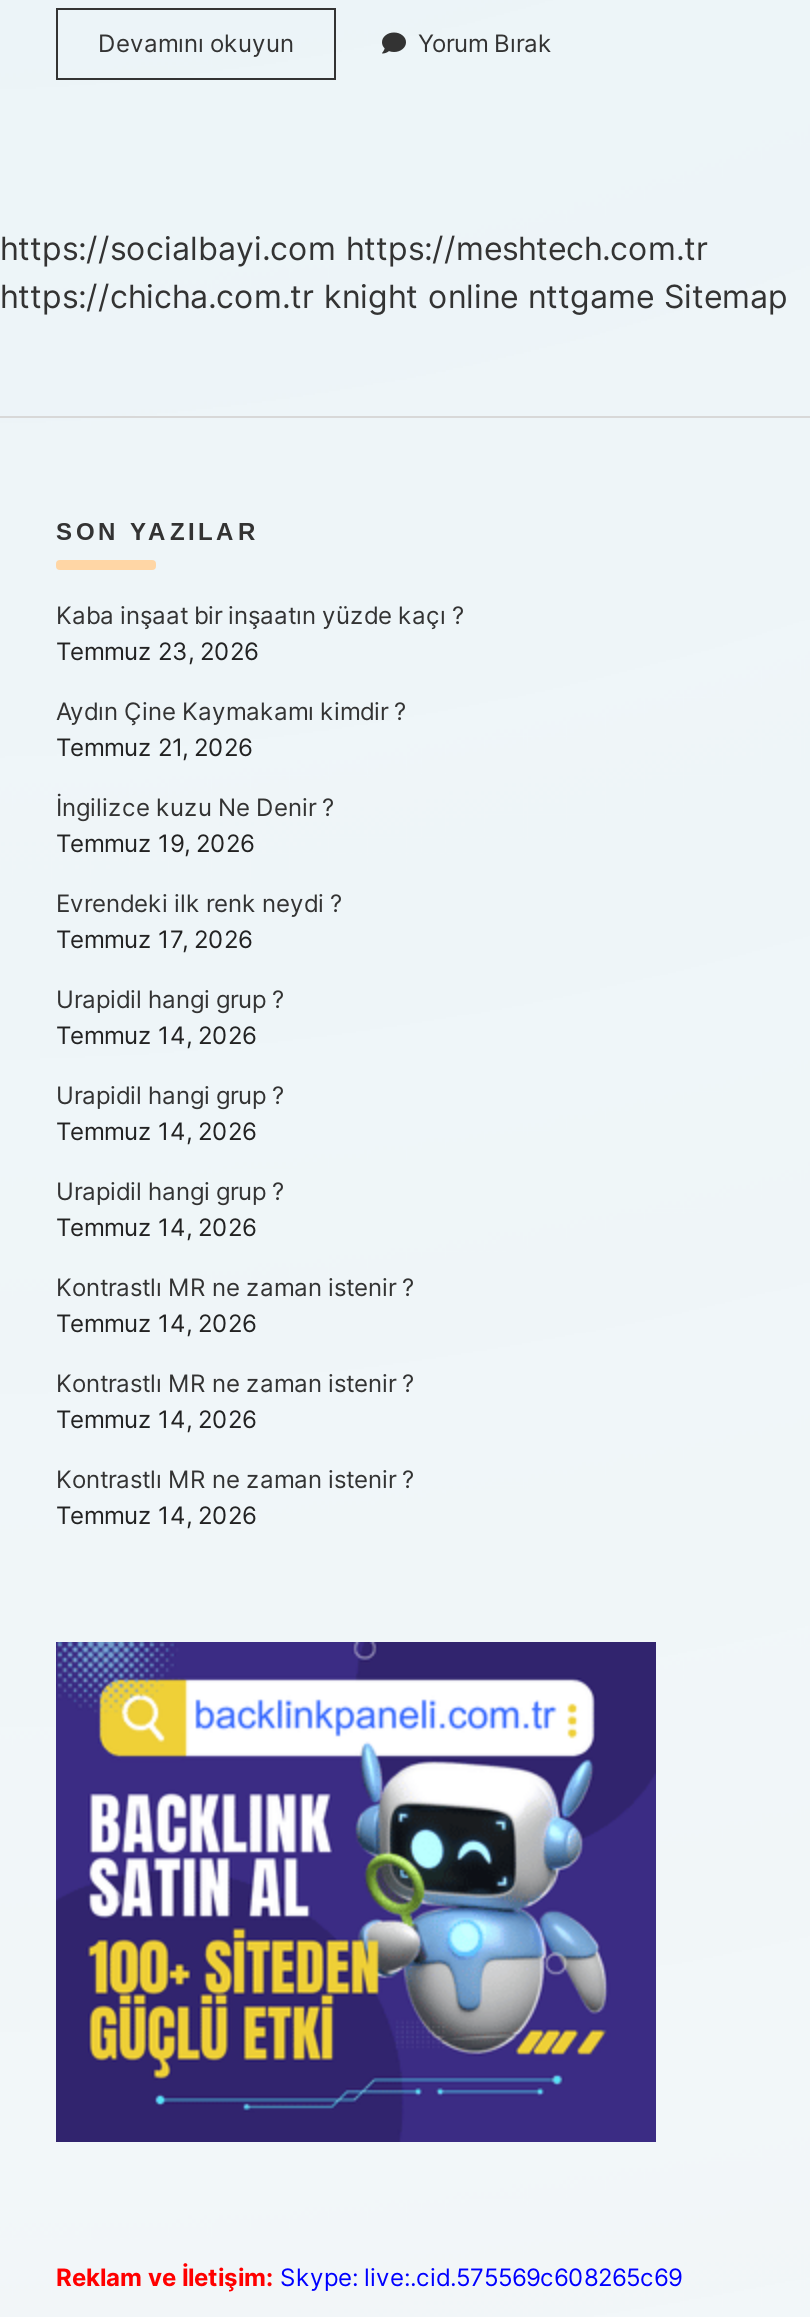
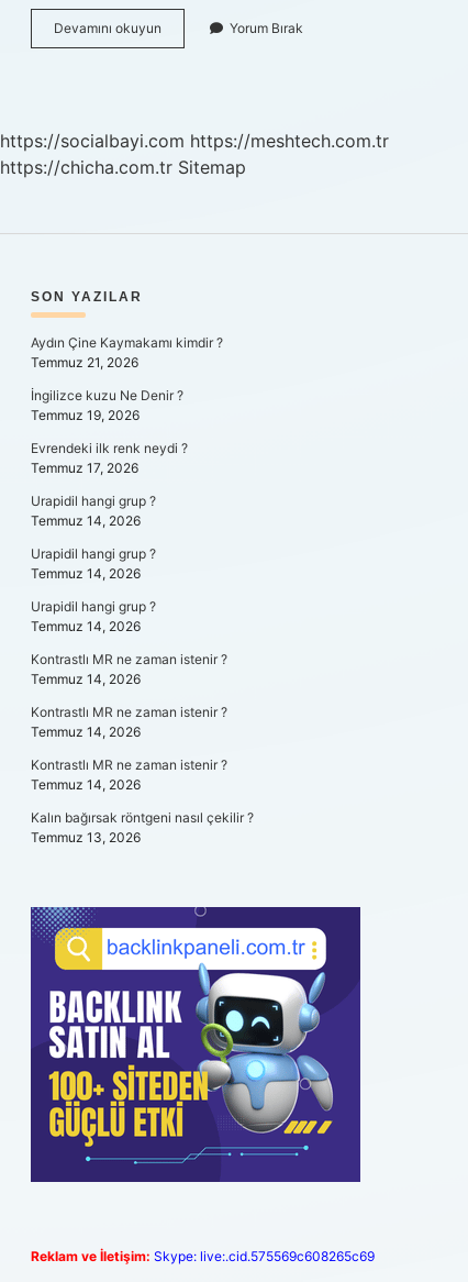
- https://chicha.com.tr knight online nttgame Sitemap
+ https://chicha.com.tr Sitemap

- Kaba inşaat bir inşaatın yüzde kaçı ?
- Temmuz 23, 2026

moved up: Aydın Çine Kaymakamı kimdir ? | Temmuz 21, 2026 | İngilizce kuzu Ne Denir ? | ... | Kontrastlı MR ne zaman istenir ? | Temmuz 14, 2026

+ Kalın bağırsak röntgeni nasıl çekilir ?
+ Temmuz 13, 2026
